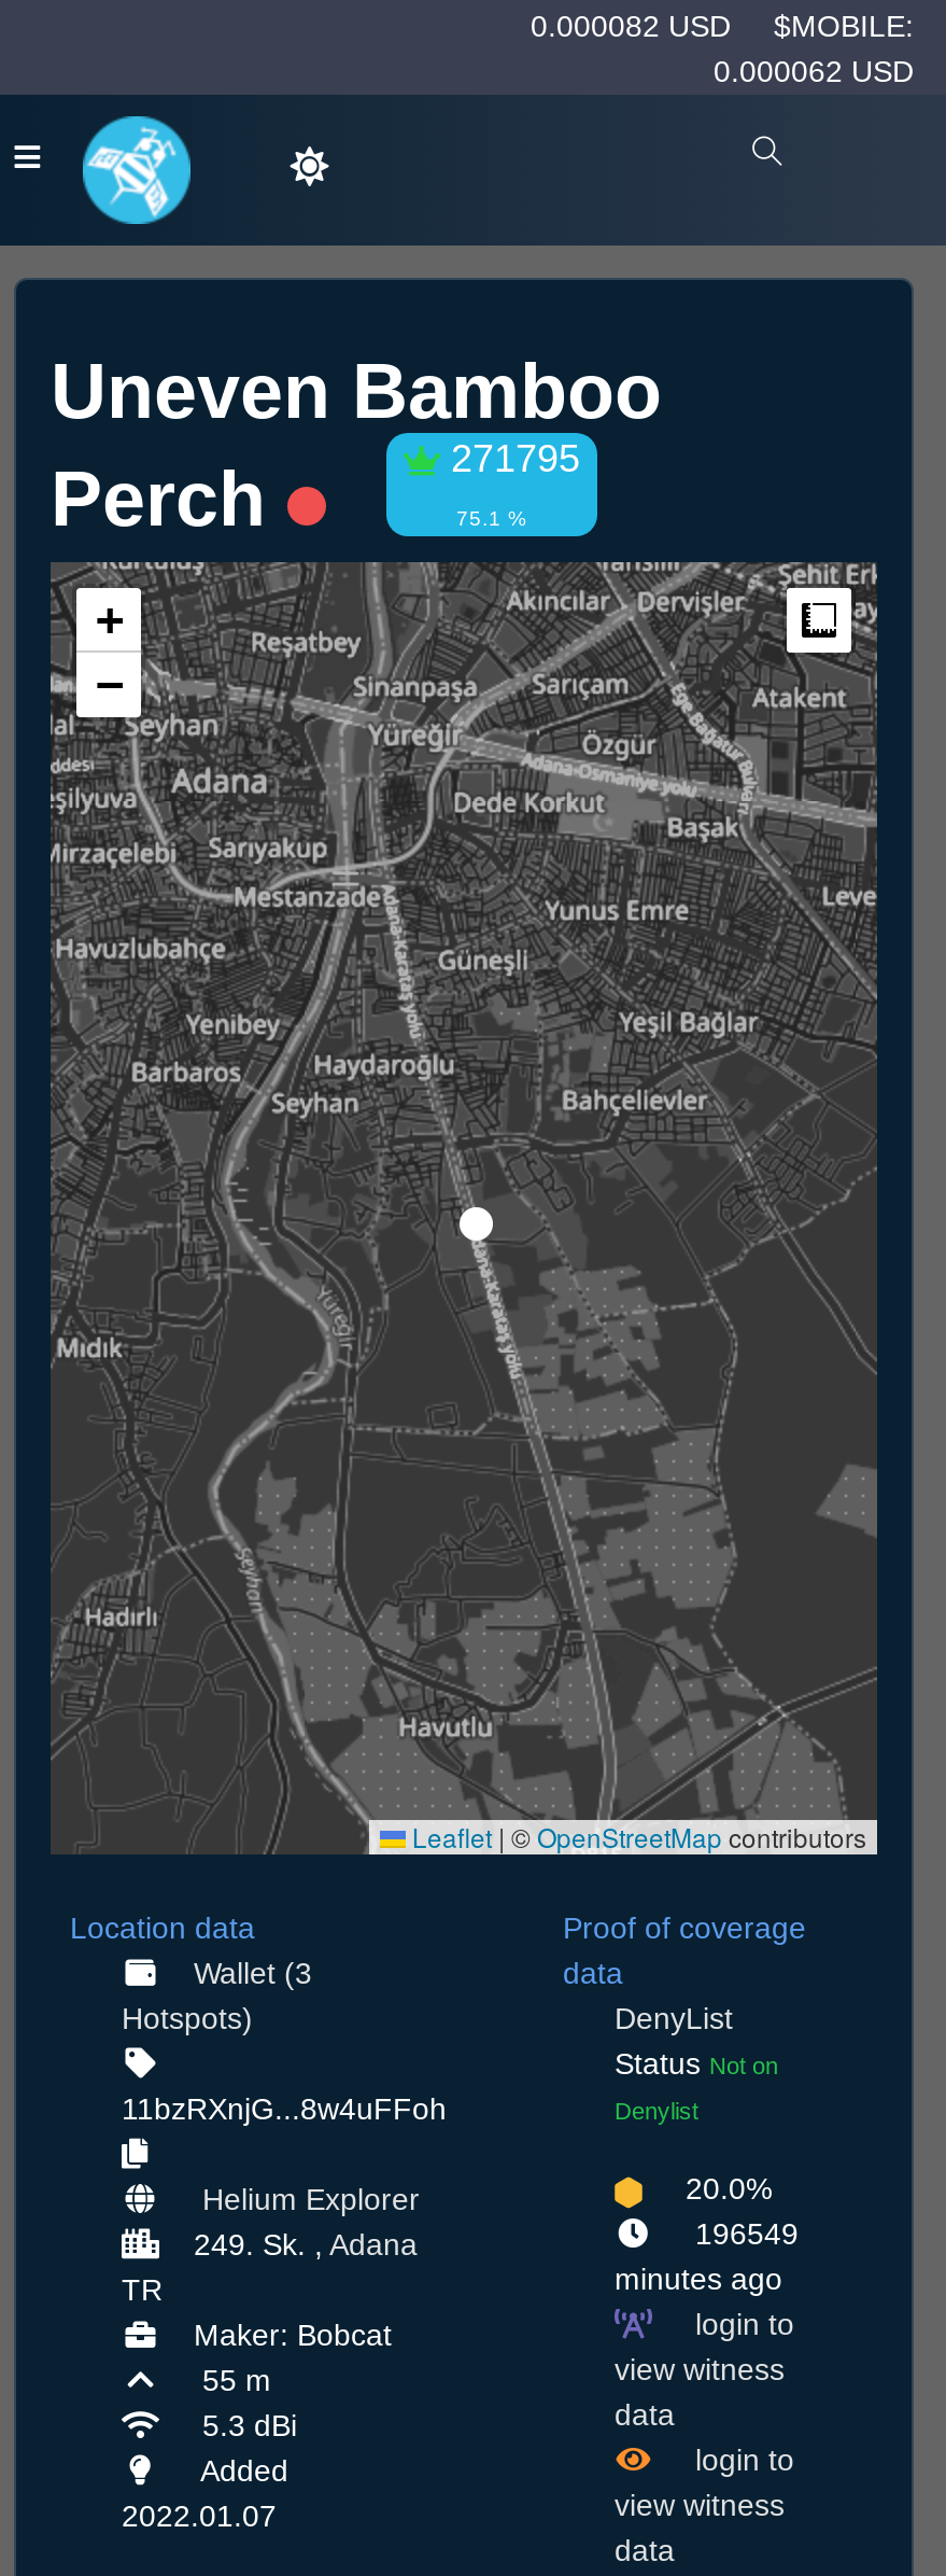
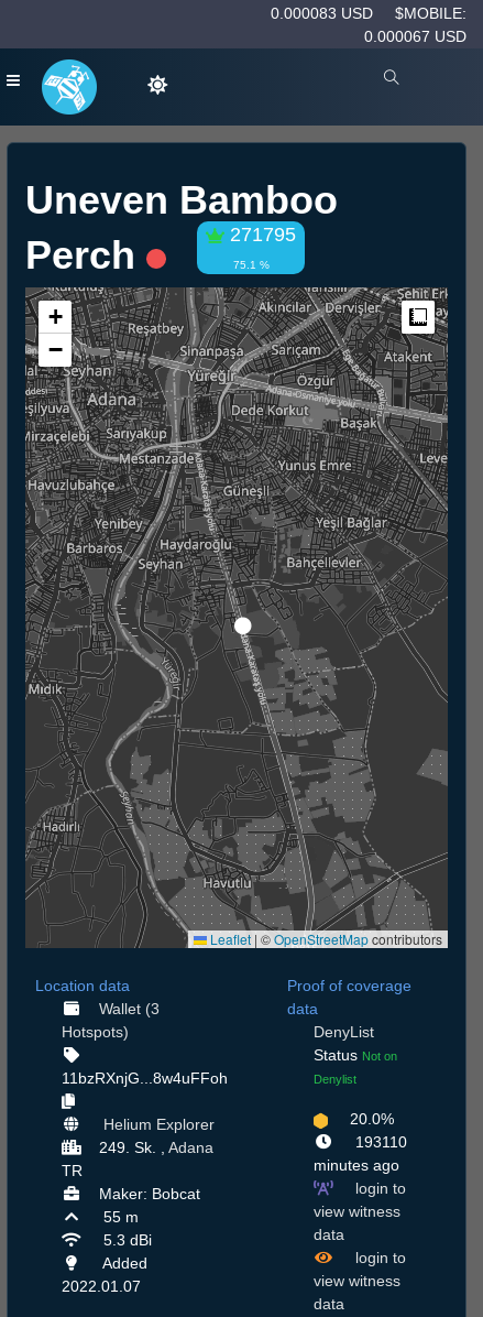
- 0.000082 USD $MOBILE:
+ 0.000083 USD $MOBILE:

- 0.000062 USD
+ 0.000067 USD

- 196549
+ 193110
